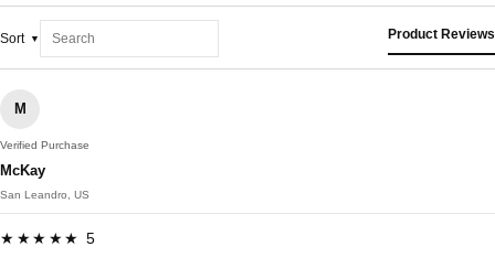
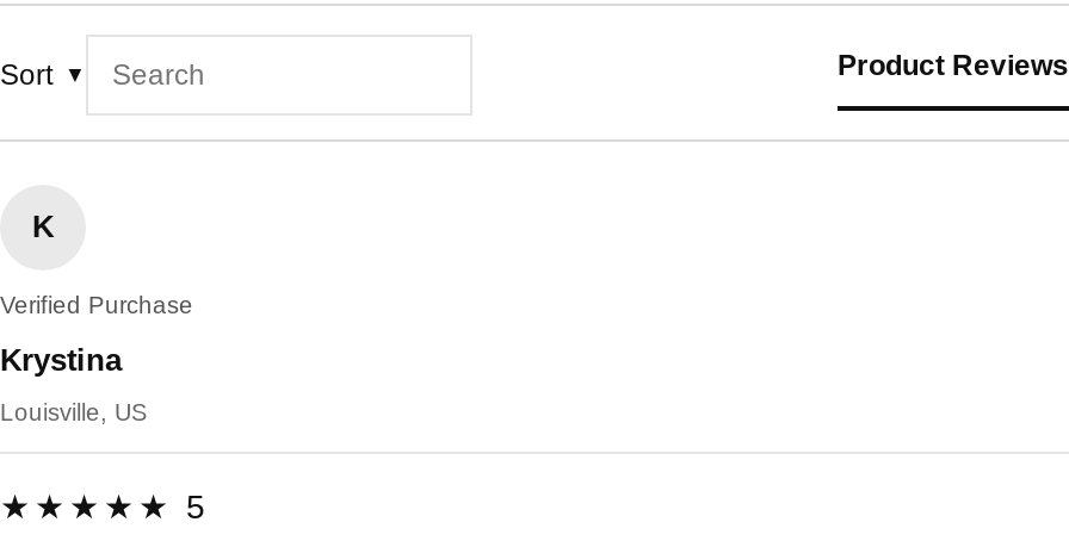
- M
+ K

- McKay
+ Krystina

- San Leandro, US
+ Louisville, US
